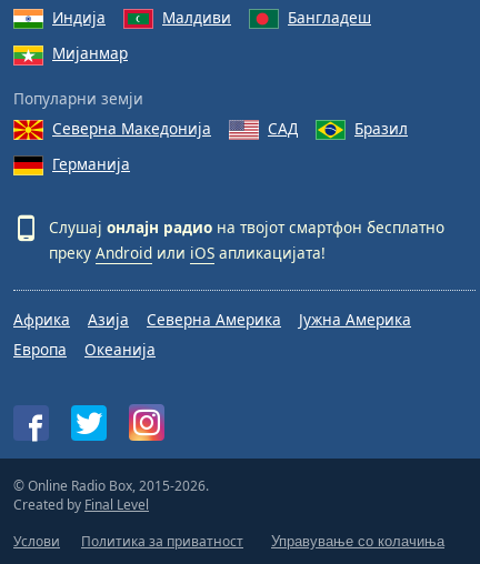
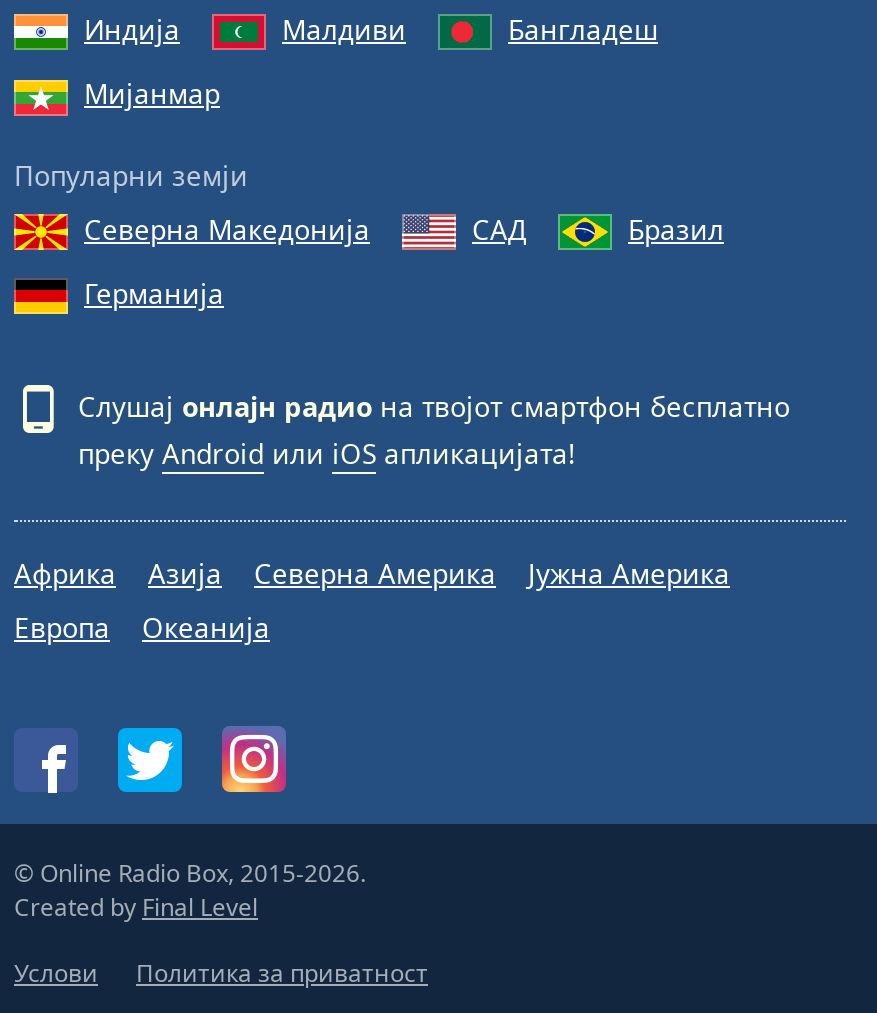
- Управување со колачиња
